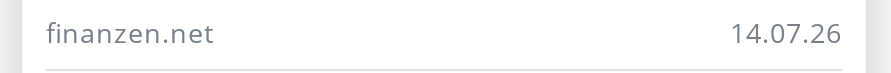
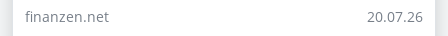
- 14.07.26
+ 20.07.26
